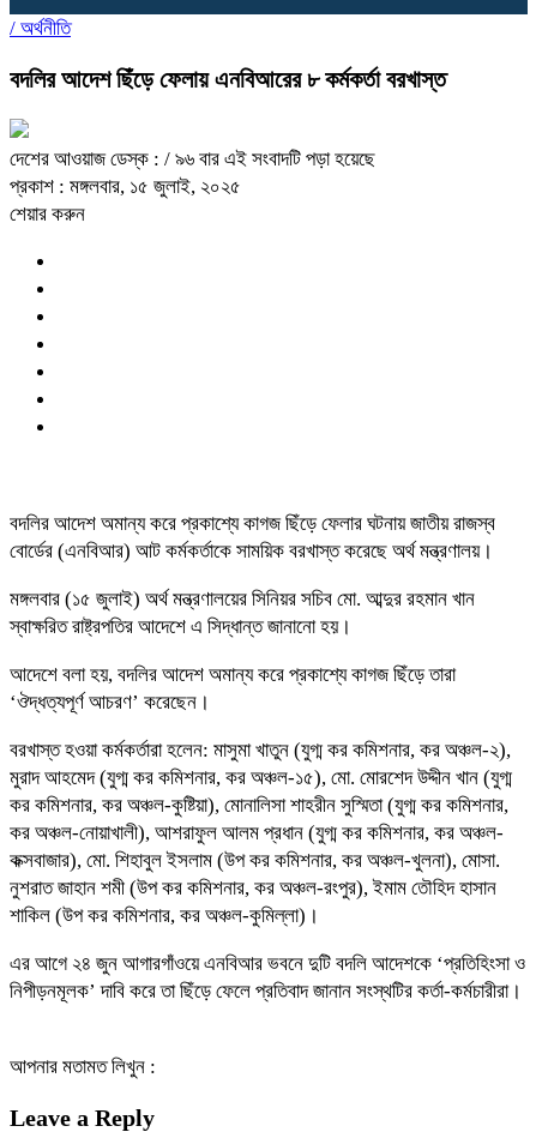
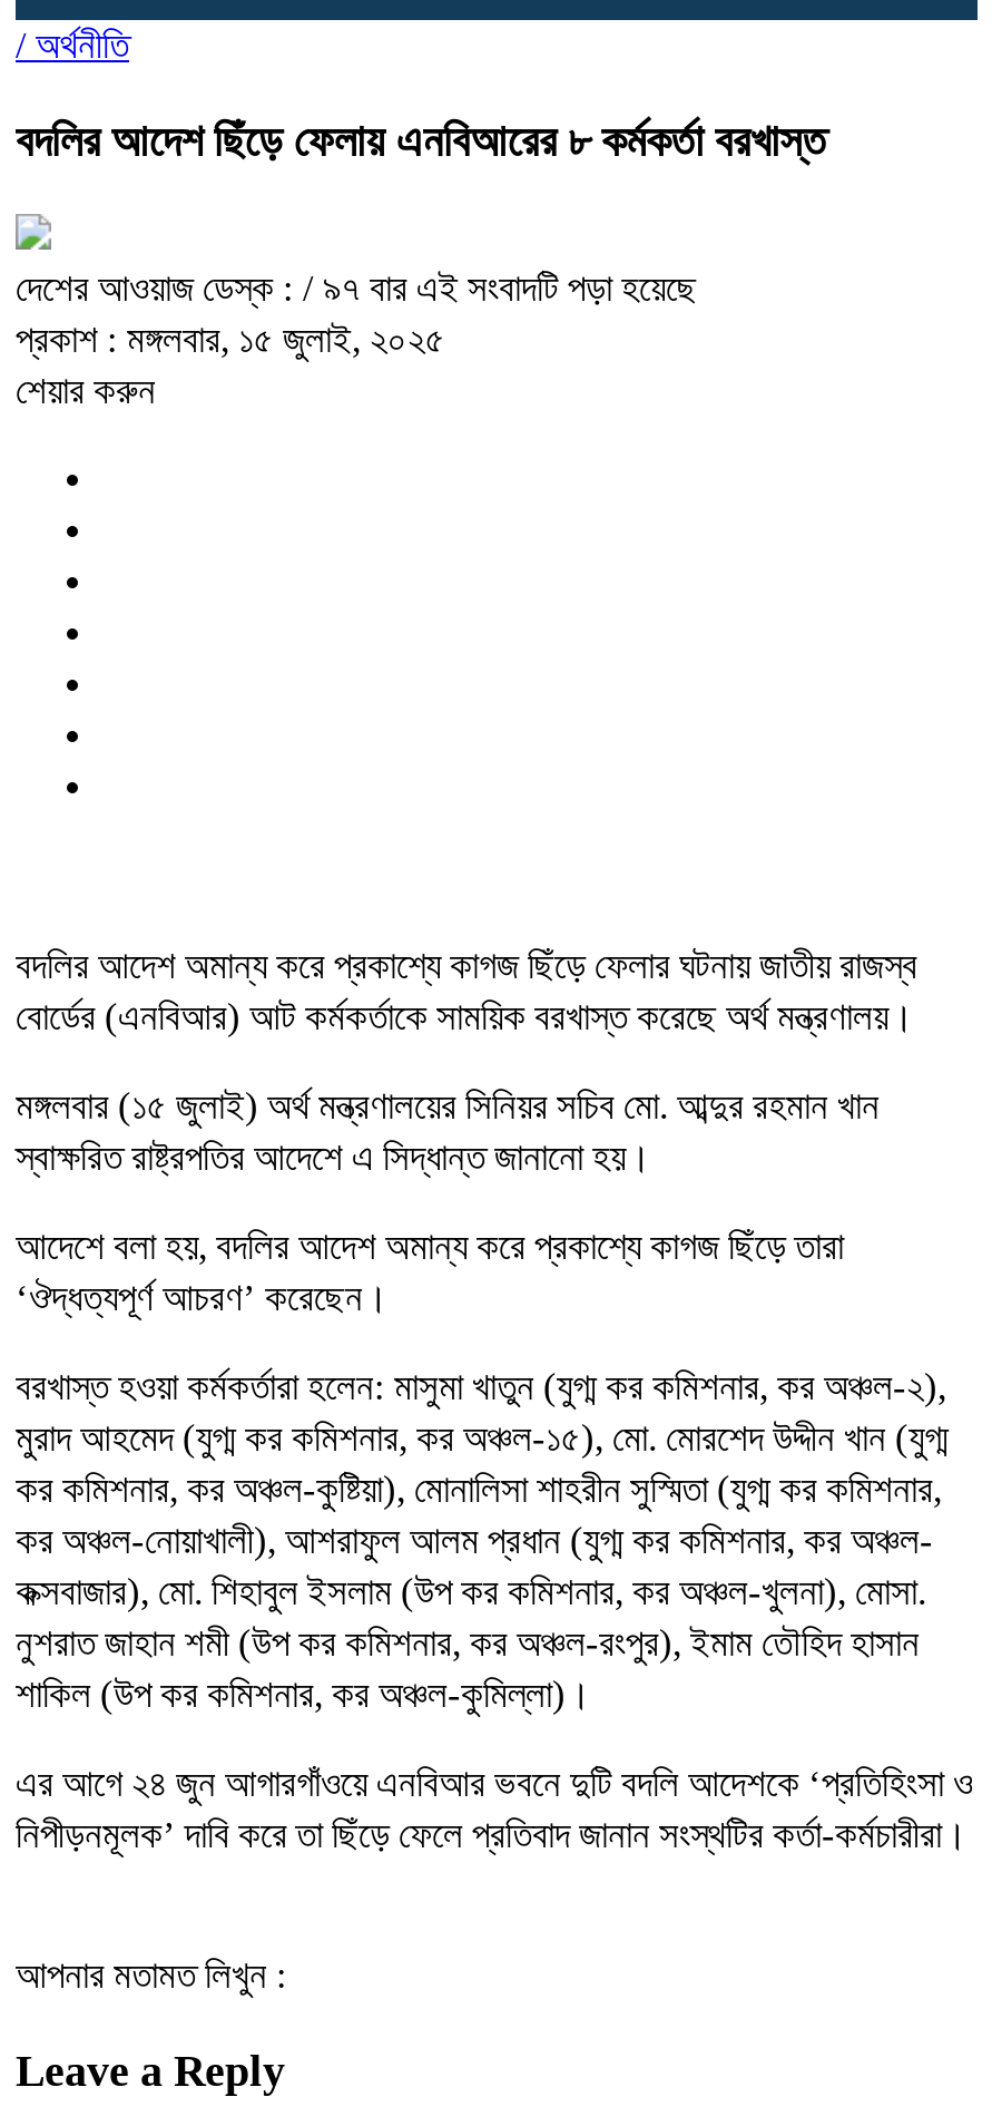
- দেশের আওয়াজ ডেস্ক : / ৯৬ বার এই সংবাদটি পড়া হয়েছে
+ দেশের আওয়াজ ডেস্ক : / ৯৭ বার এই সংবাদটি পড়া হয়েছে
